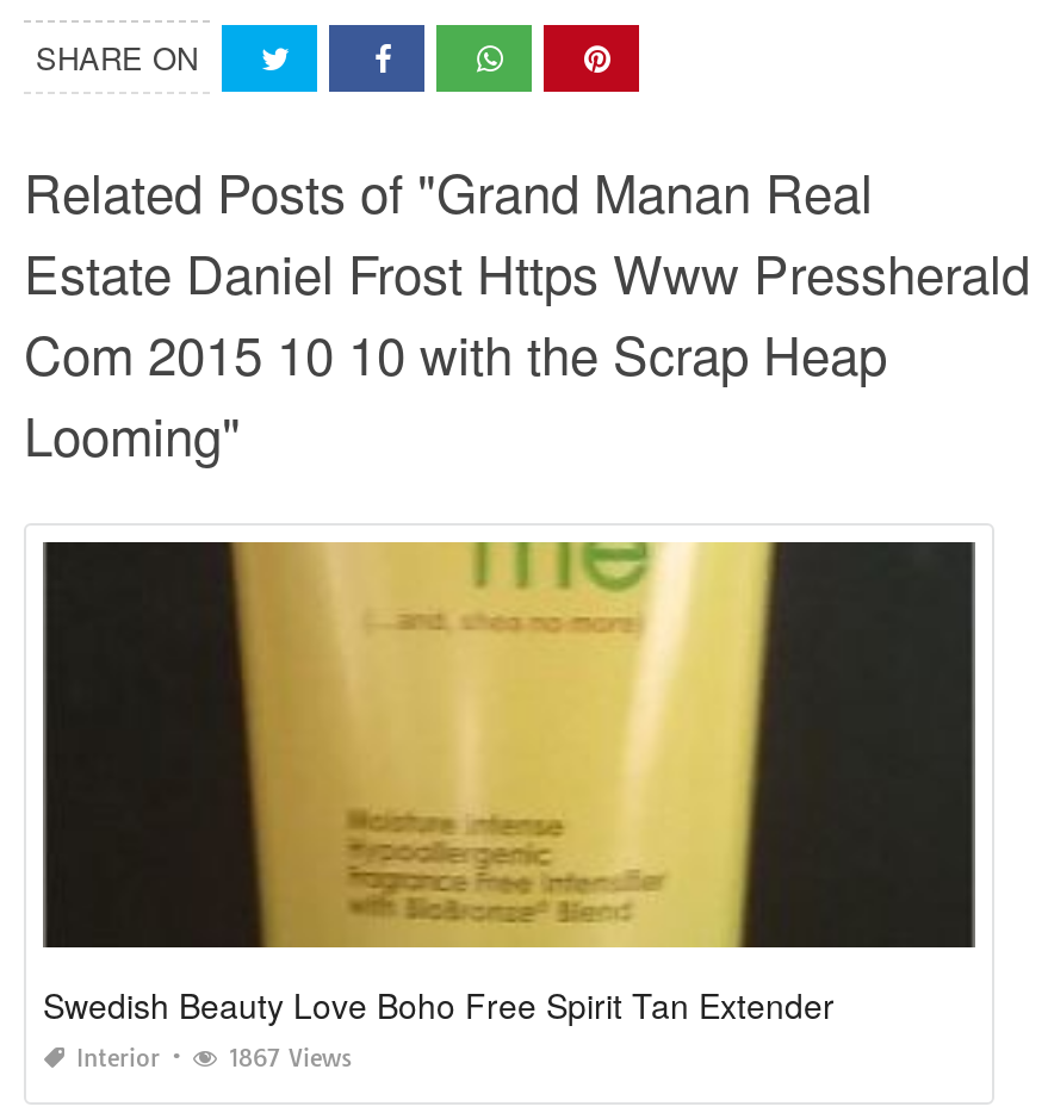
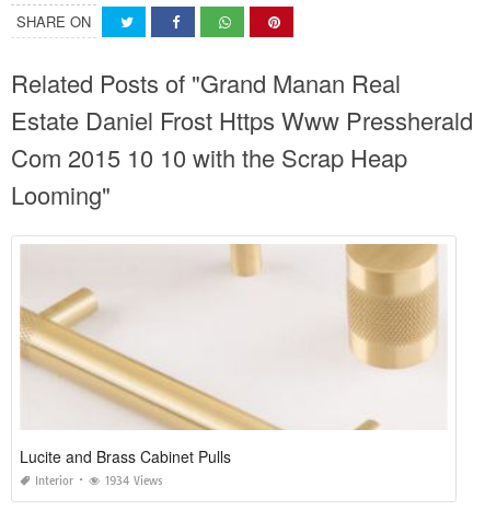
- [image]
- Swedish Beauty Love Boho Free Spirit Tan Extender
+ [image]
+ Lucite and Brass Cabinet Pulls

- 1867 Views
+ 1934 Views
